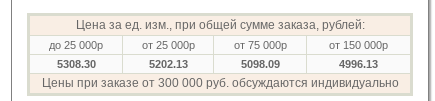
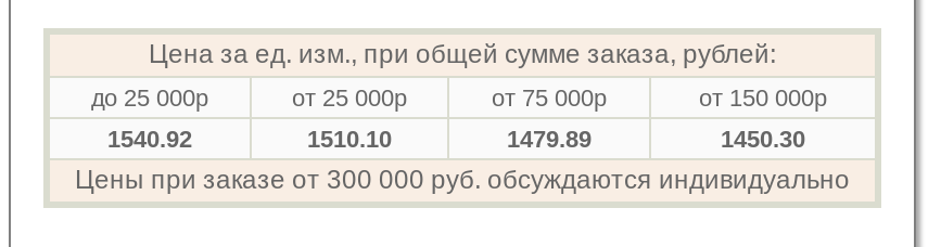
- 5308.30
+ 1540.92

- 5202.13
+ 1510.10

- 5098.09
+ 1479.89

- 4996.13
+ 1450.30
